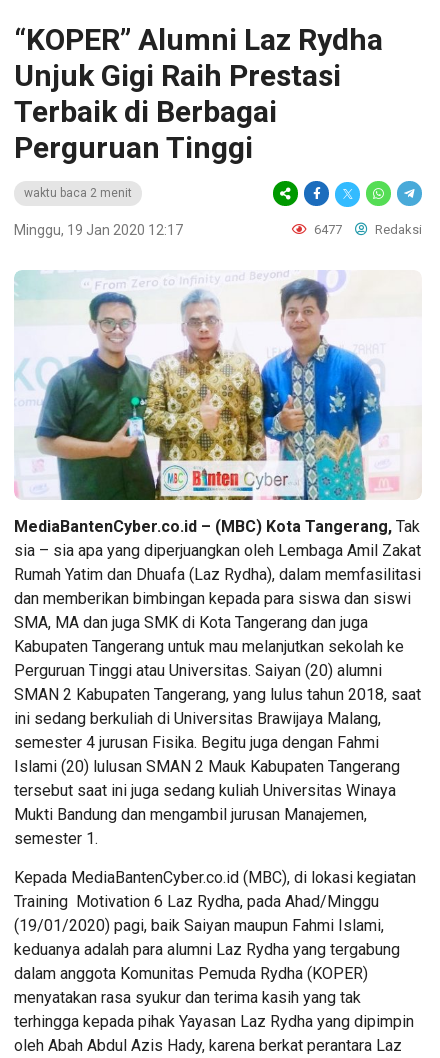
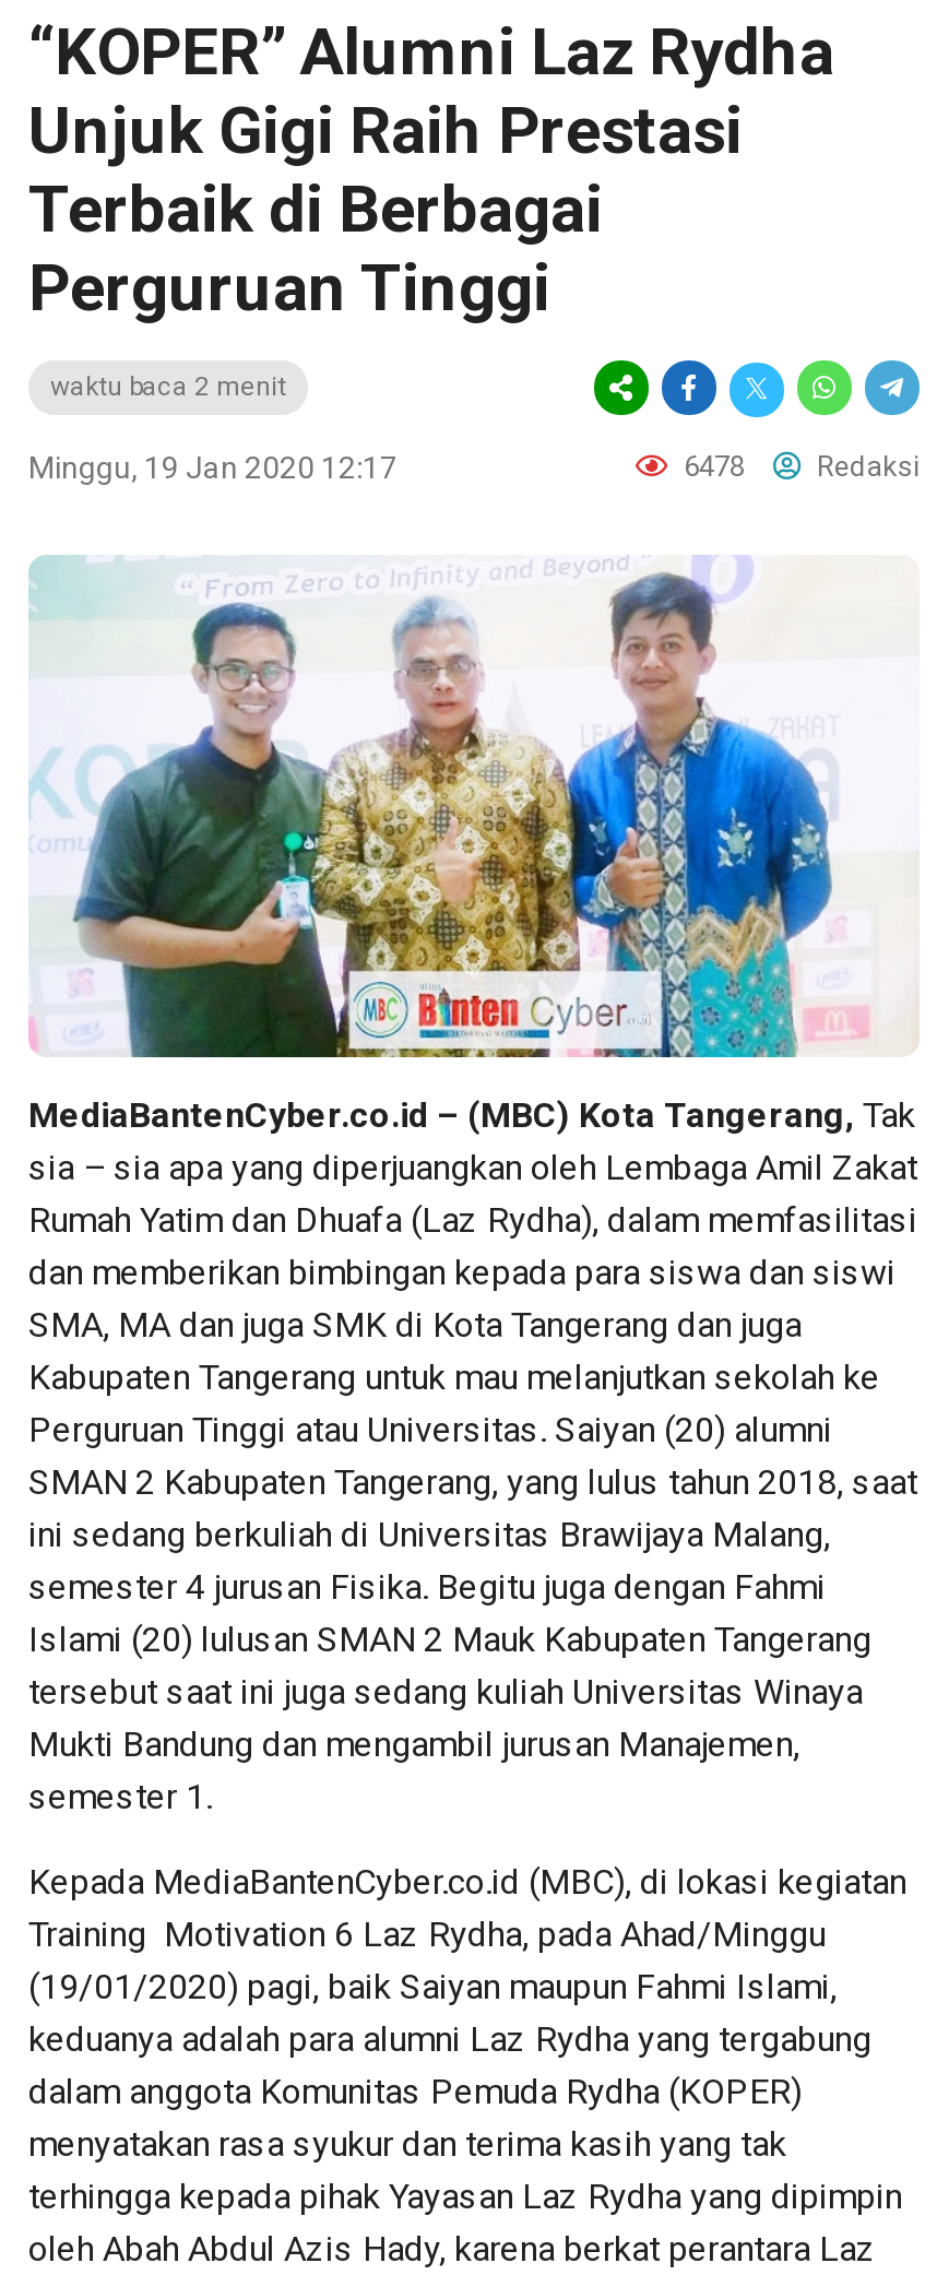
- 6477 Redaksi
+ 6478 Redaksi
